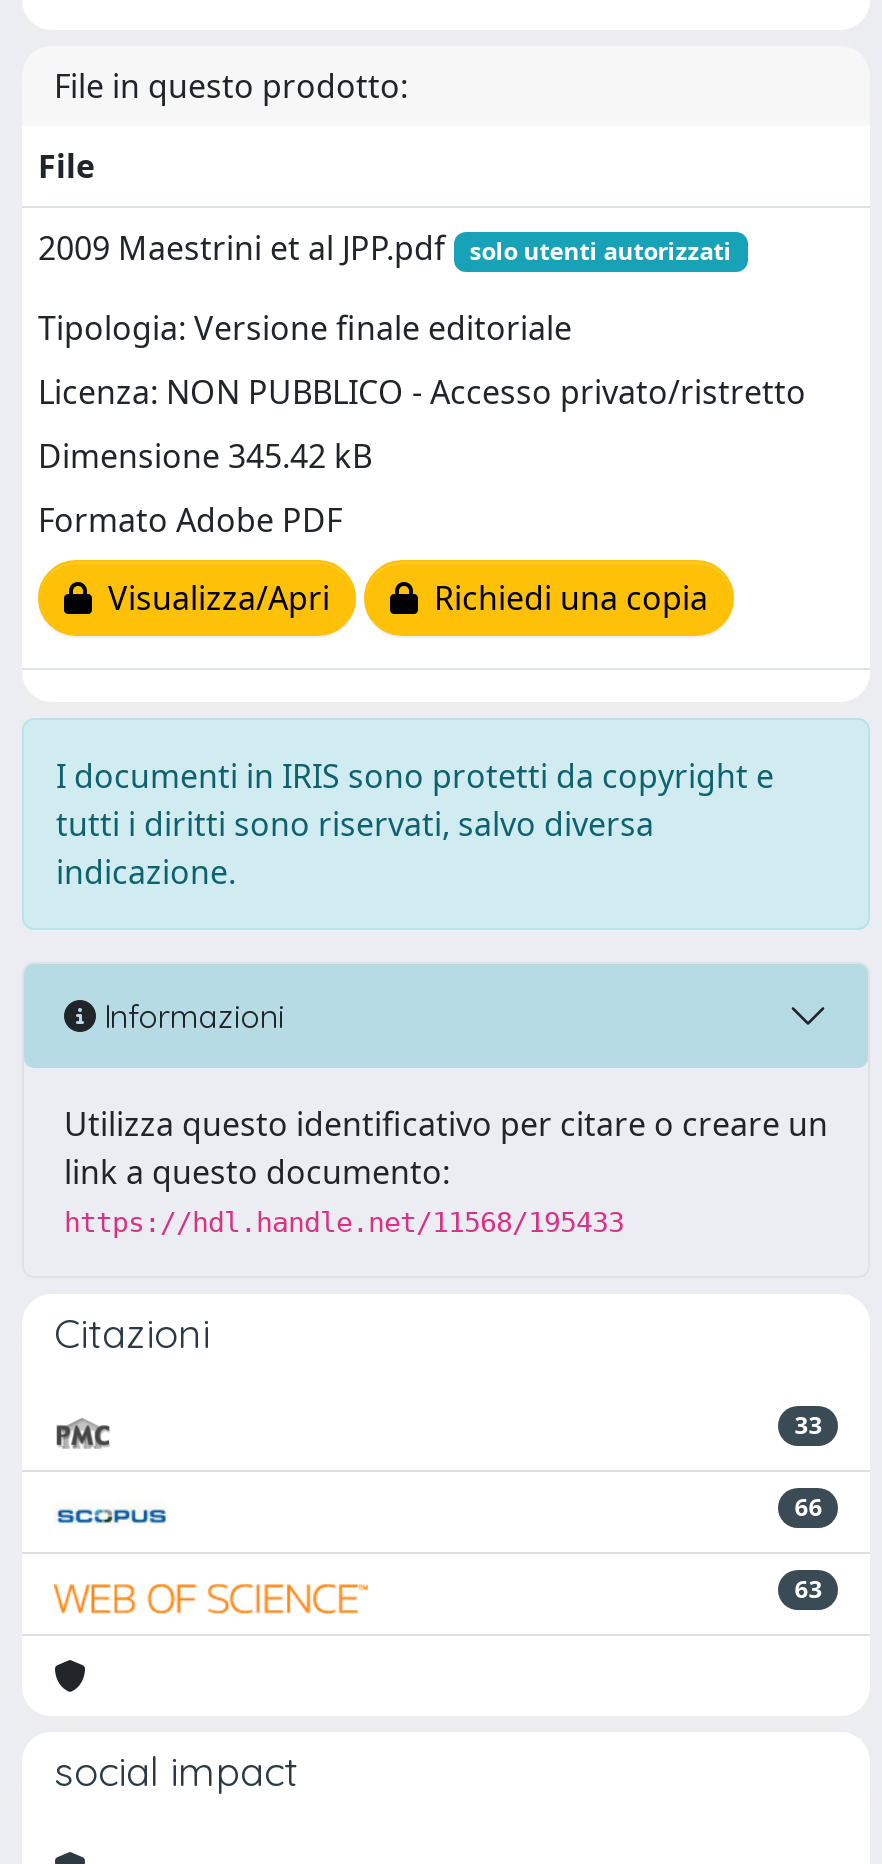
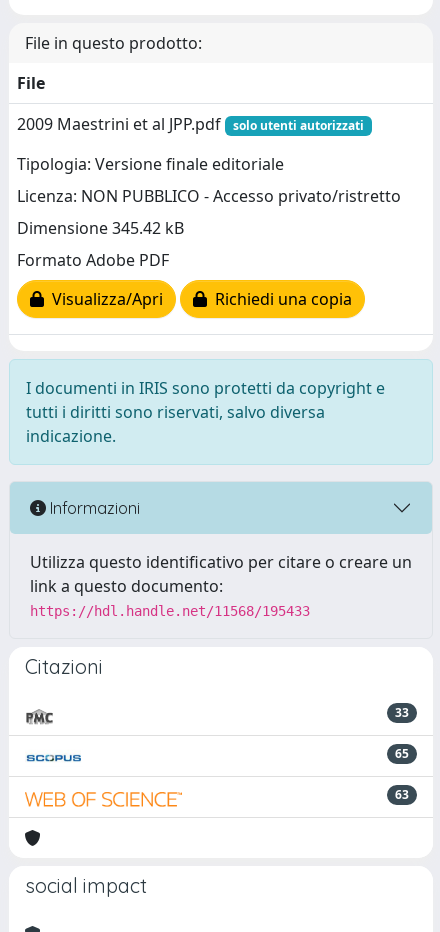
- 66
+ 65
